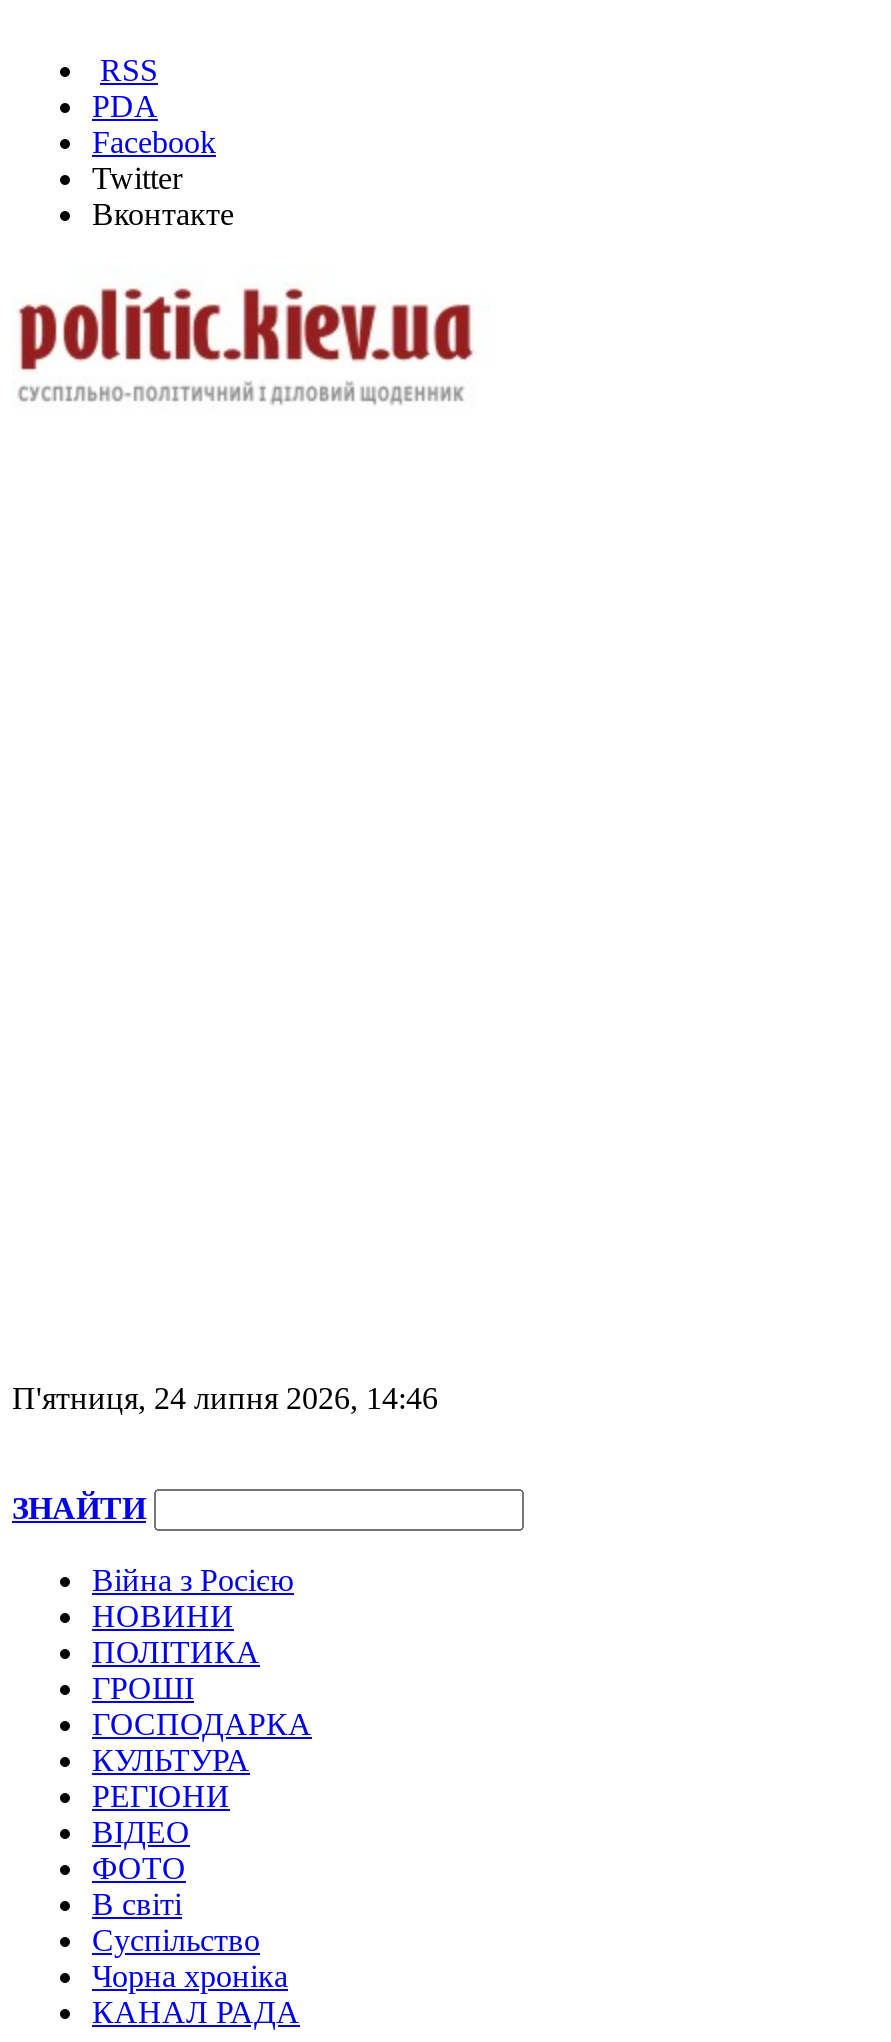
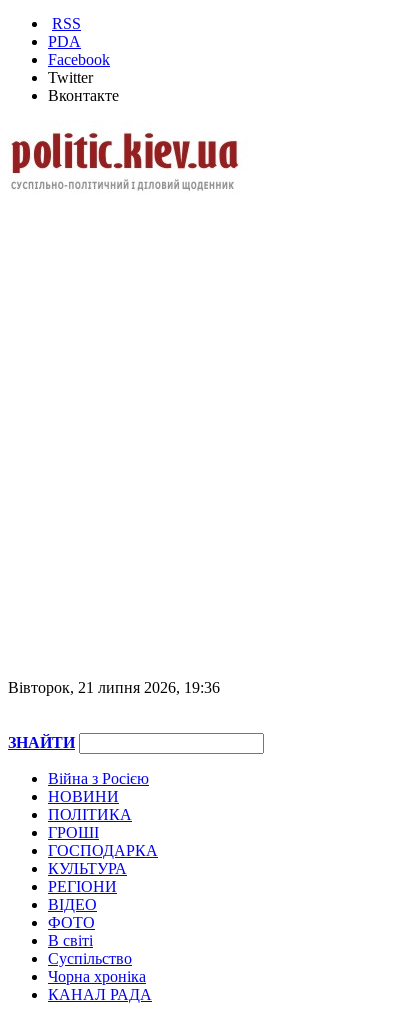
- П'ятниця, 24 липня 2026, 14:46
+ Вівторок, 21 липня 2026, 19:36
